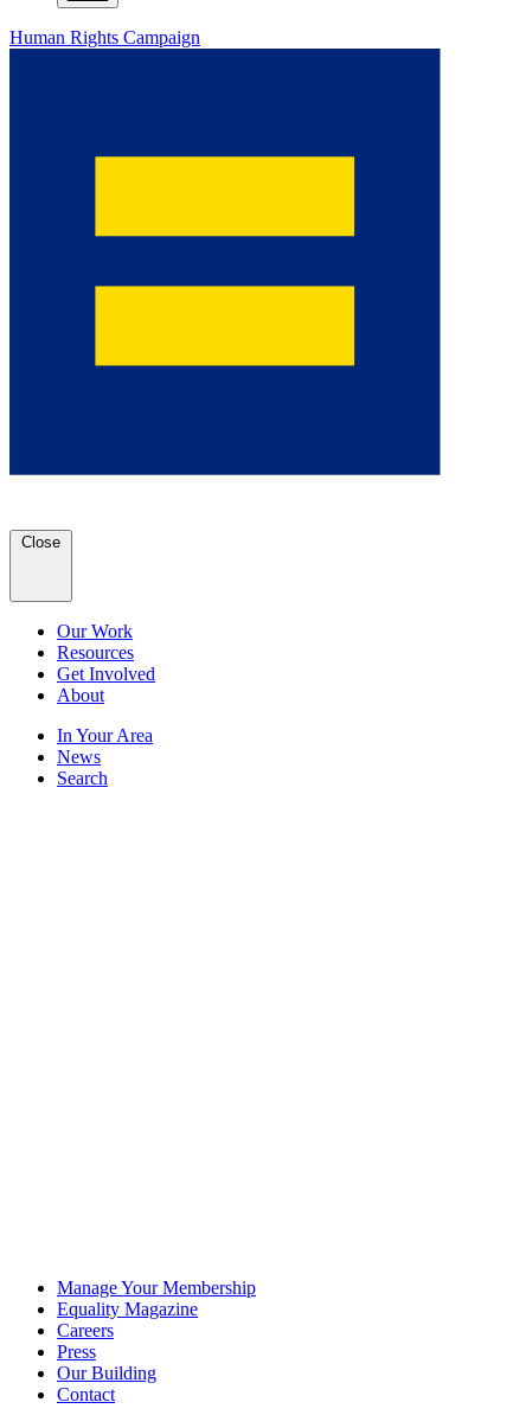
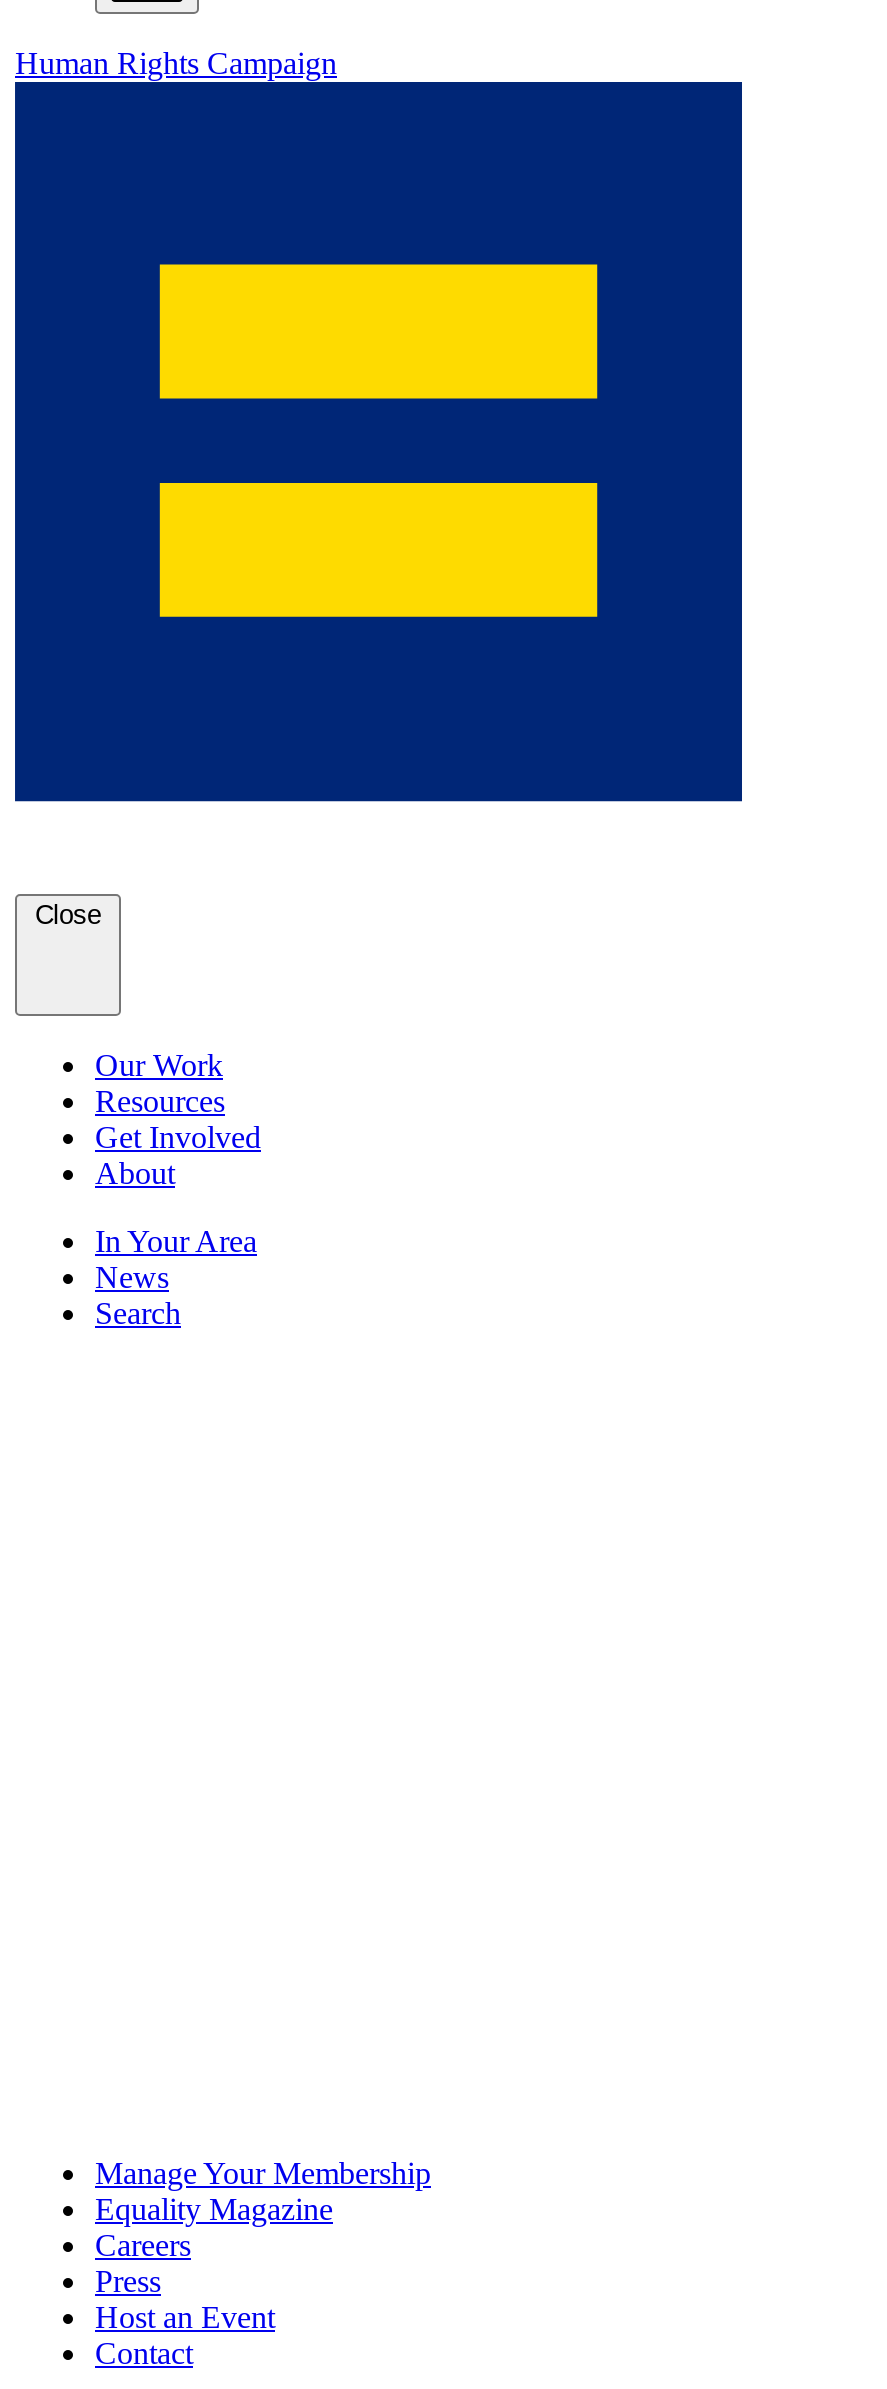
- Our Building
+ Host an Event
